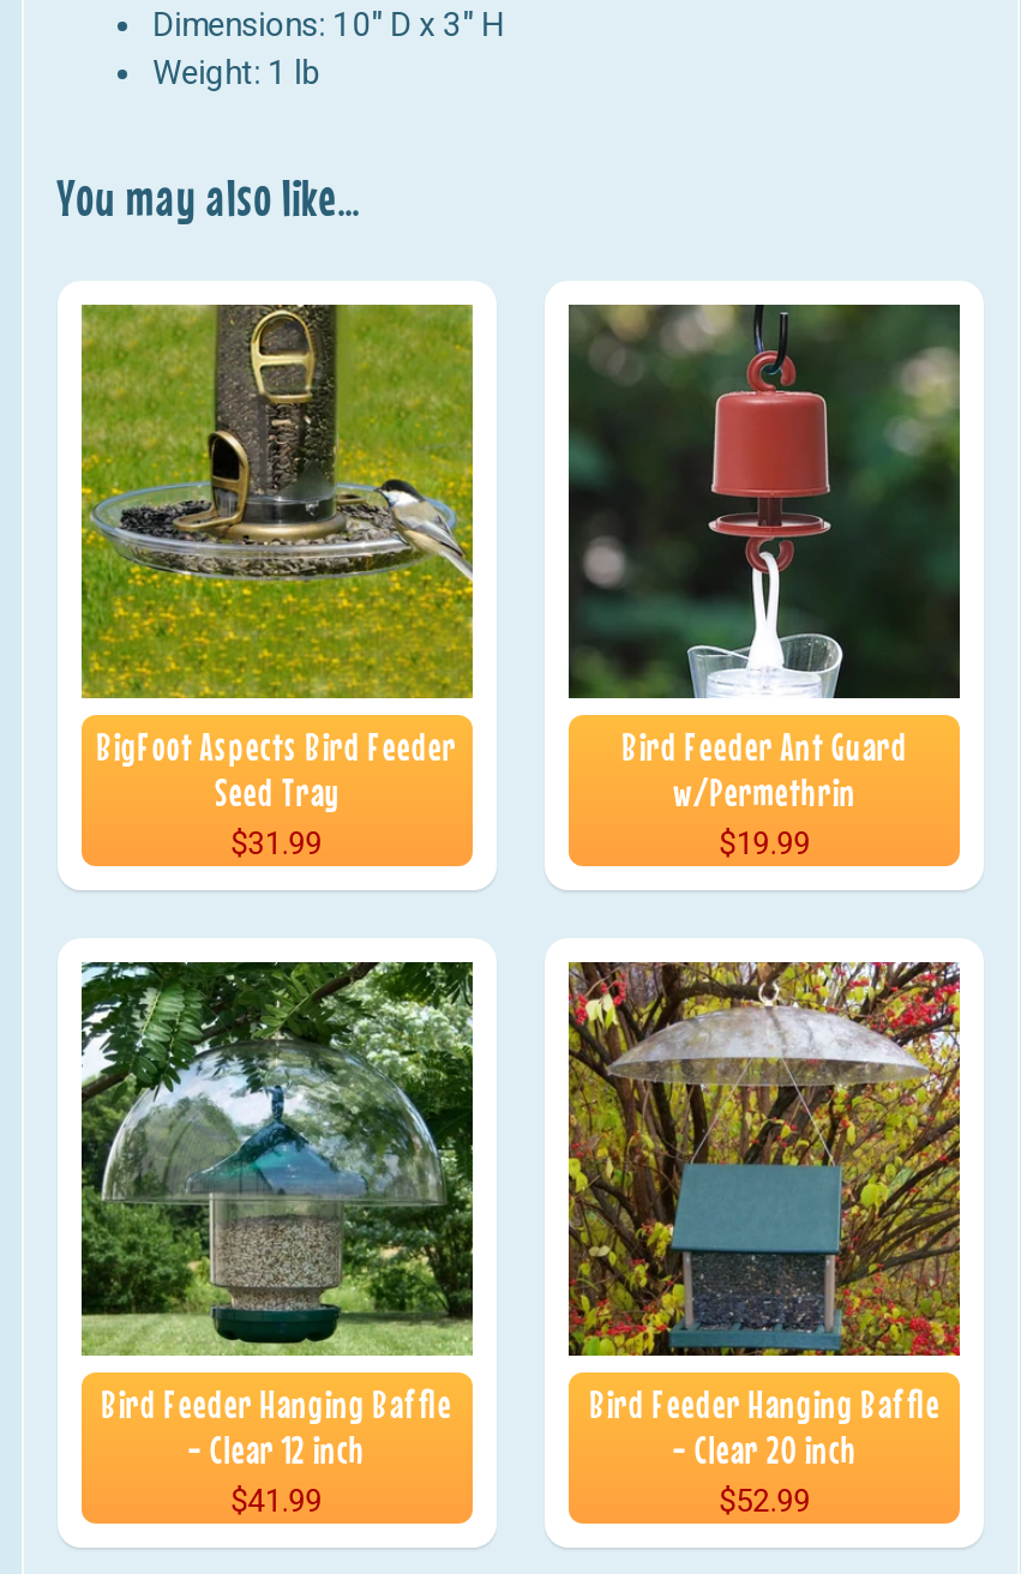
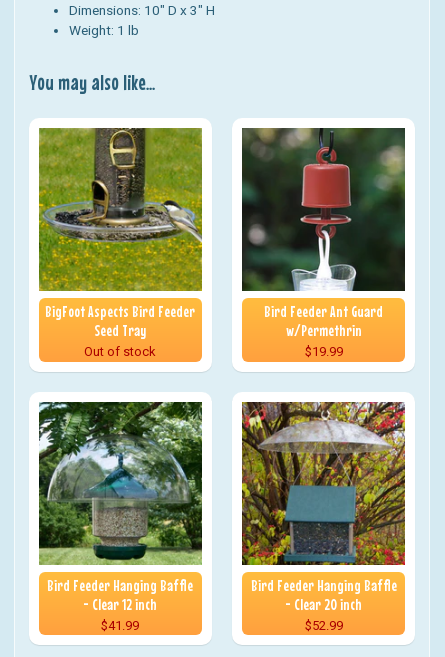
- $31.99
+ Out of stock
